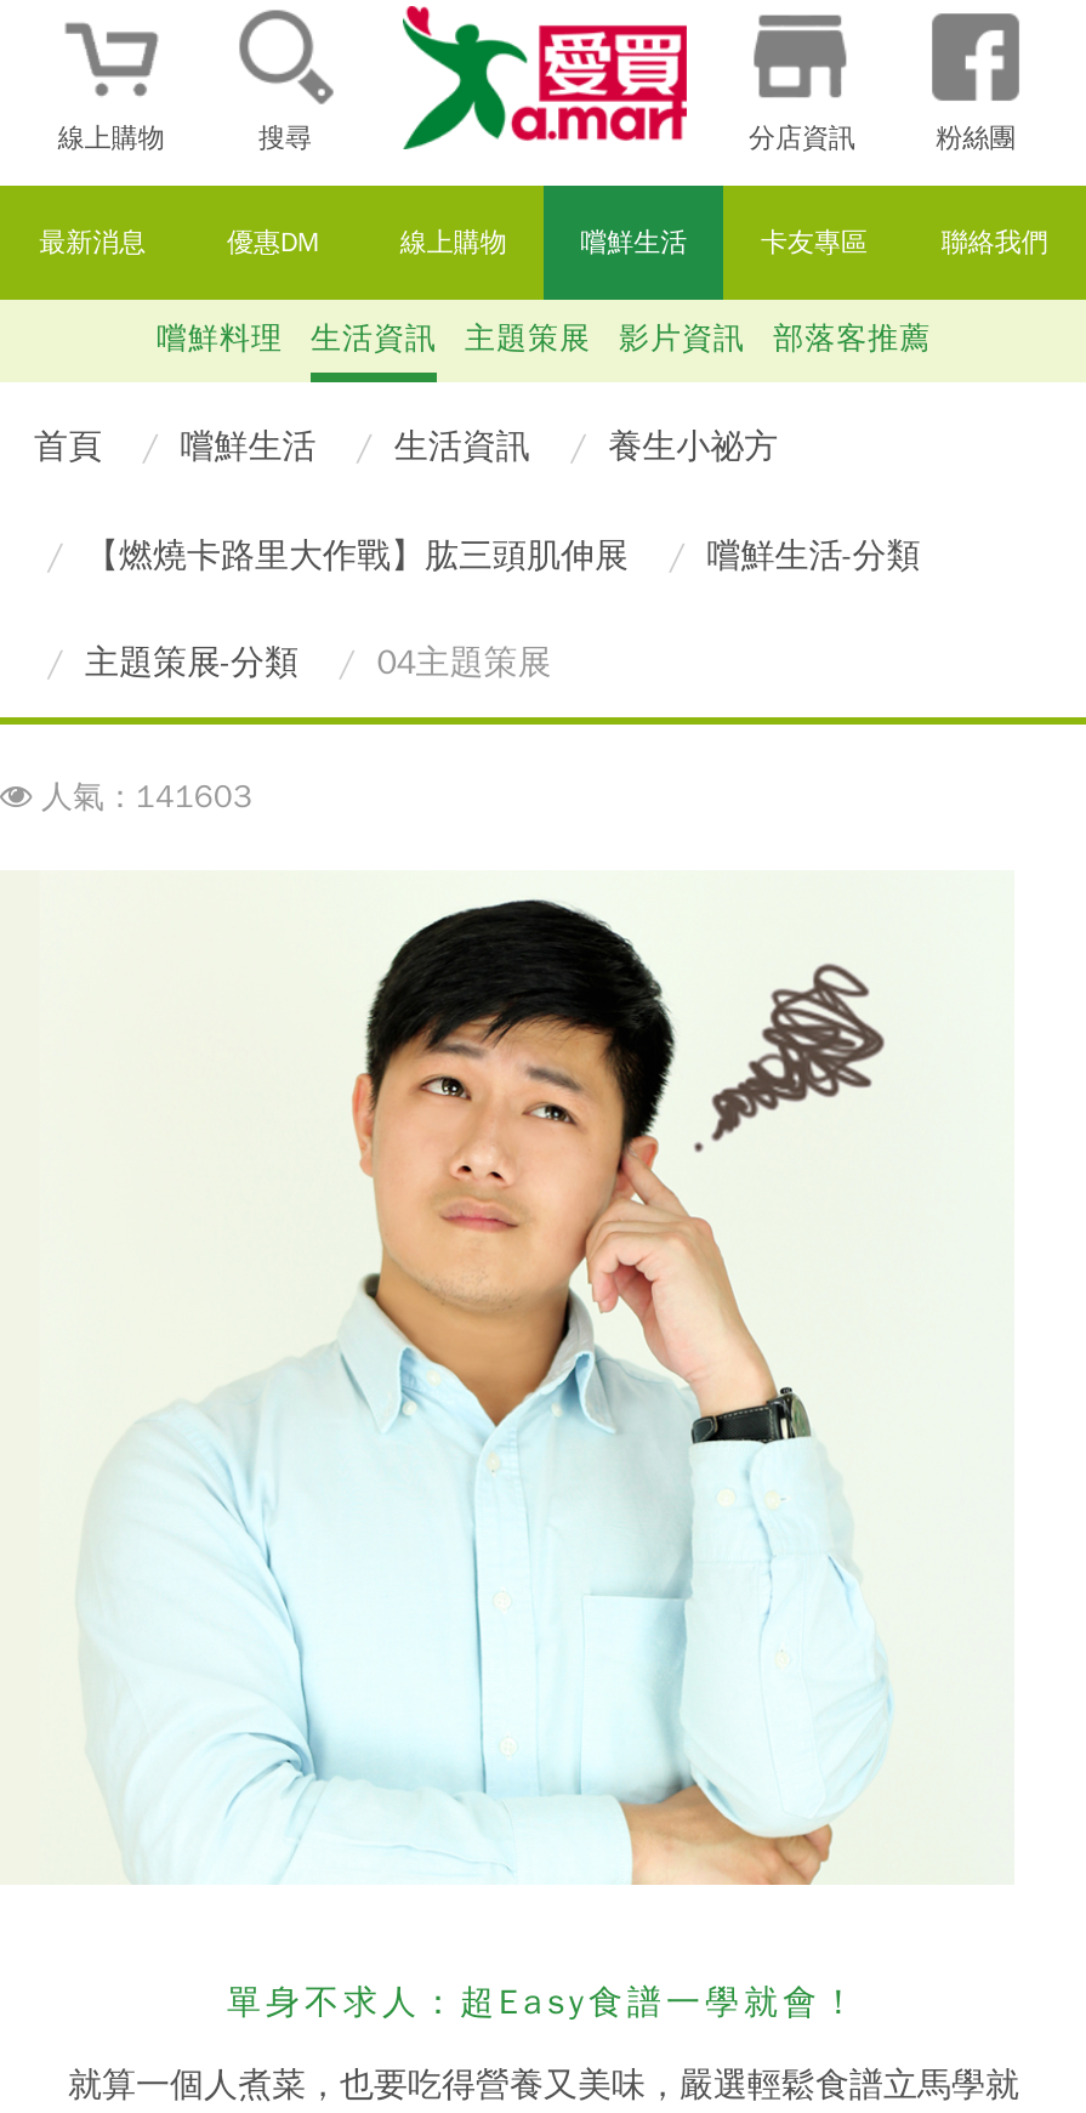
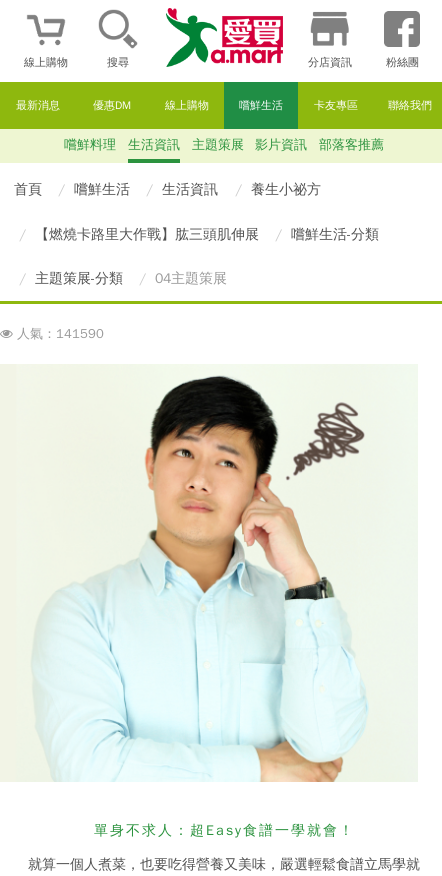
- 人氣：141603
+ 人氣：141590
